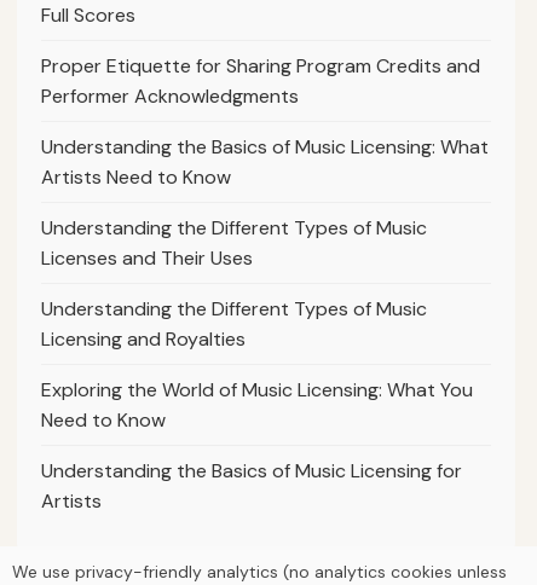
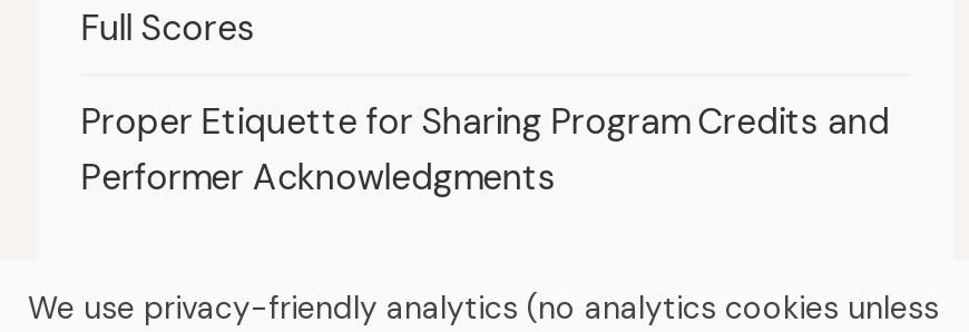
- Understanding the Basics of Music Licensing: What
- Artists Need to Know
- Understanding the Different Types of Music
- Licenses and Their Uses
- Understanding the Different Types of Music
- Licensing and Royalties
- Exploring the World of Music Licensing: What You
- Need to Know
- Understanding the Basics of Music Licensing for
- Artists
